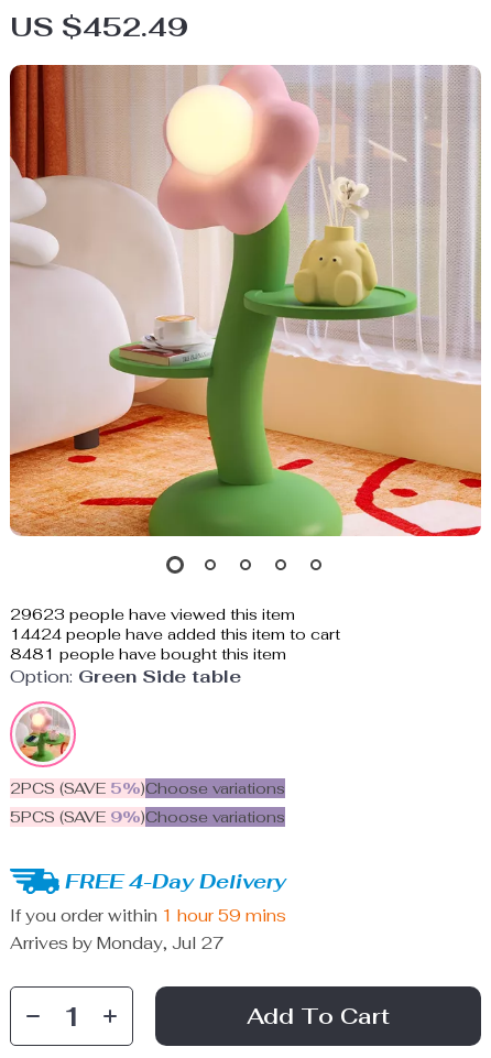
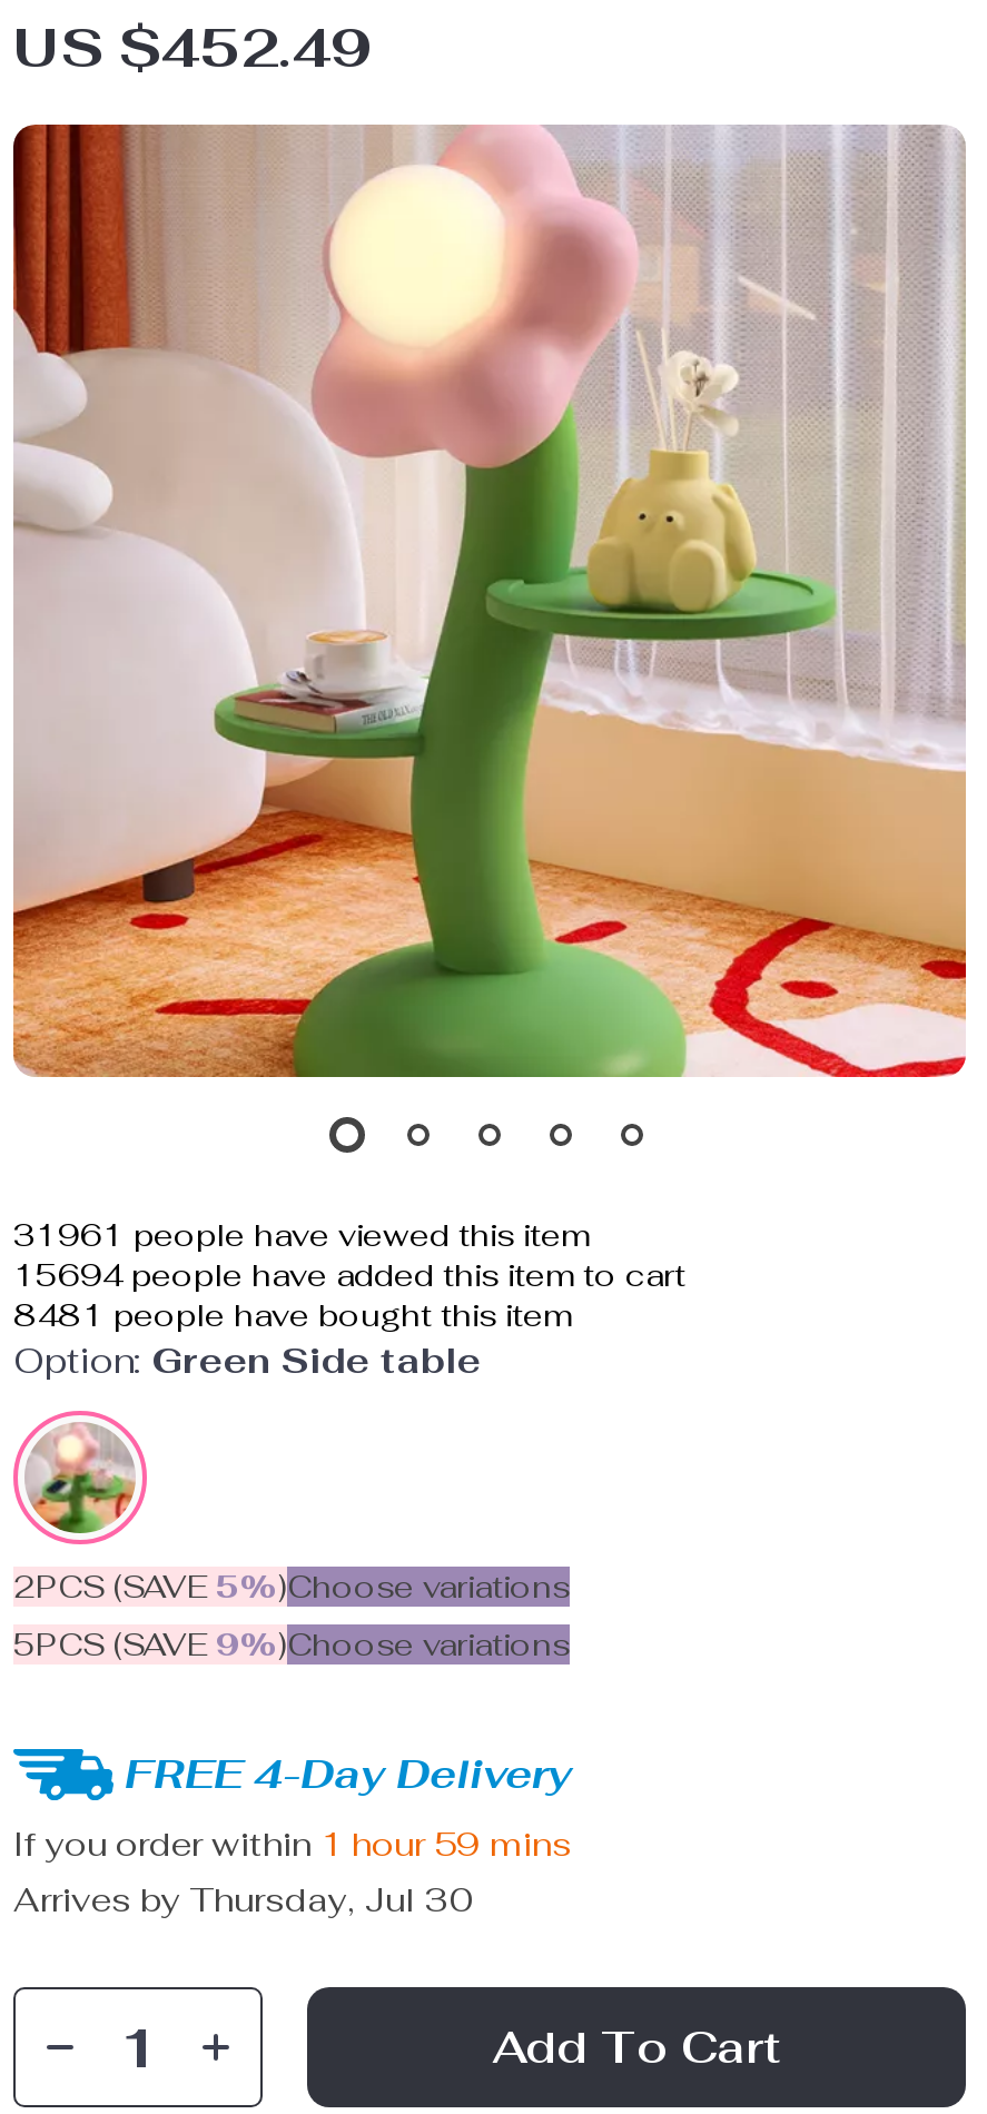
- 29623 people have viewed this item
+ 31961 people have viewed this item

- 14424 people have added this item to cart
+ 15694 people have added this item to cart

- Arrives by Monday, Jul 27
+ Arrives by Thursday, Jul 30
